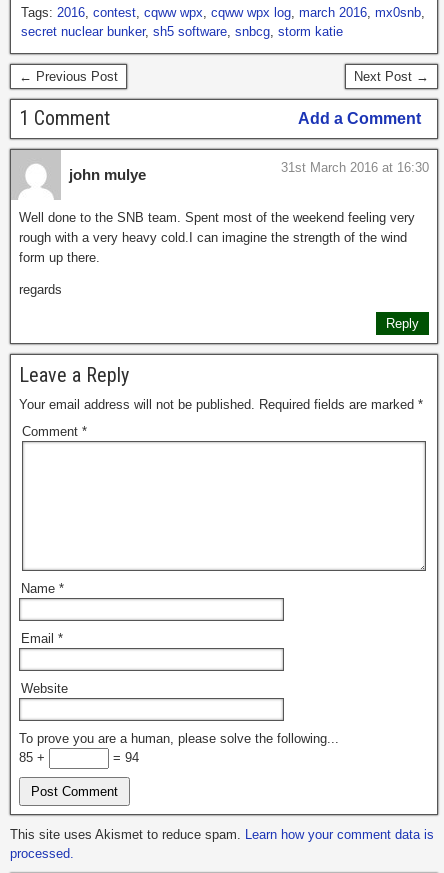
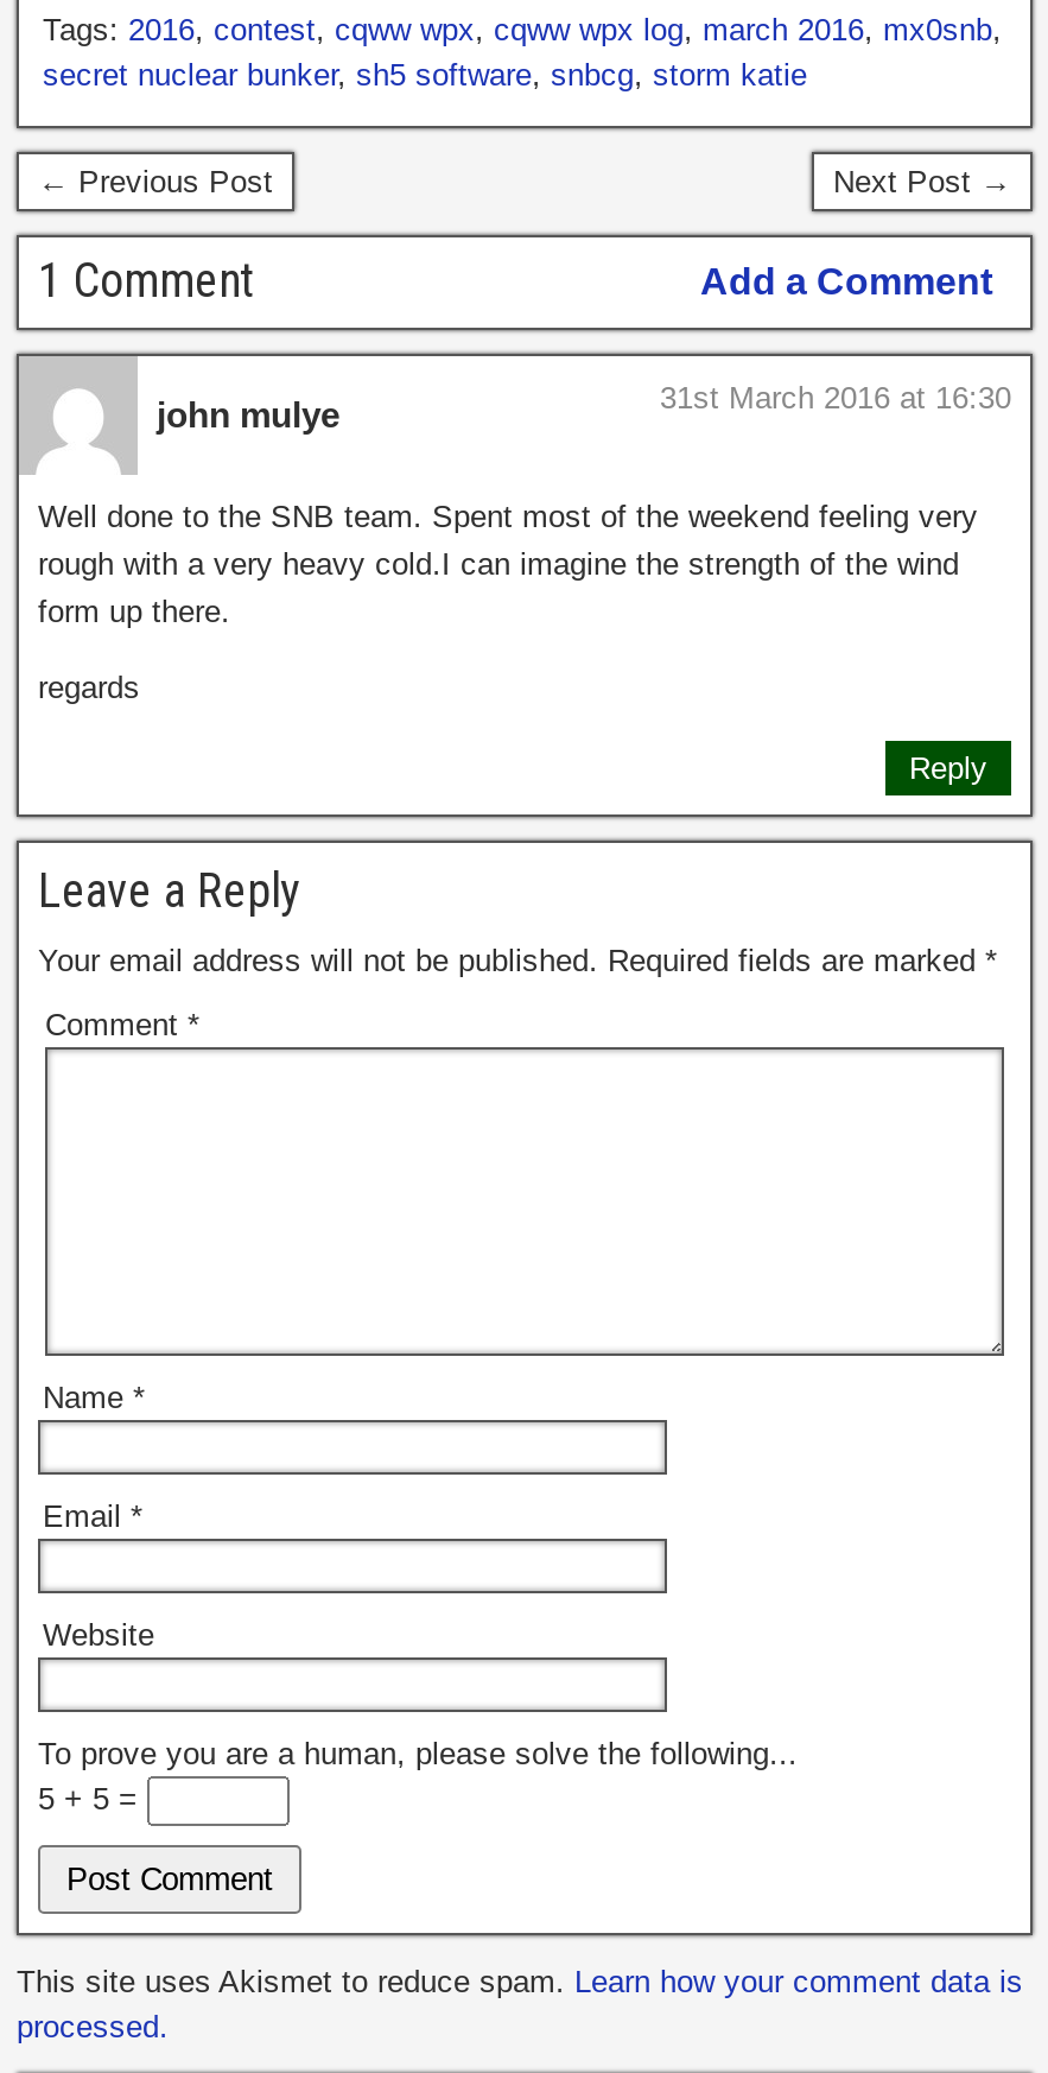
- 85 +
- = 94
+ 5 + 5 =
